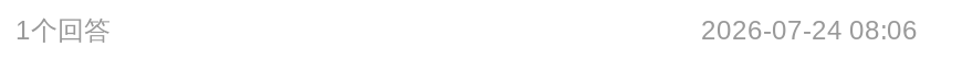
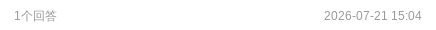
- 2026-07-24 08:06
+ 2026-07-21 15:04
